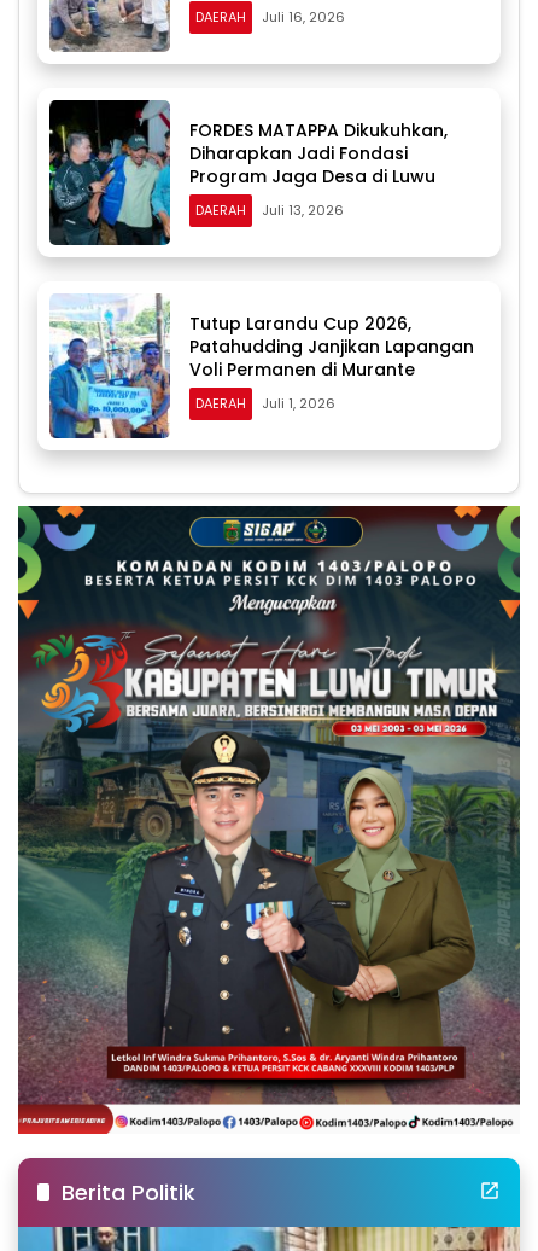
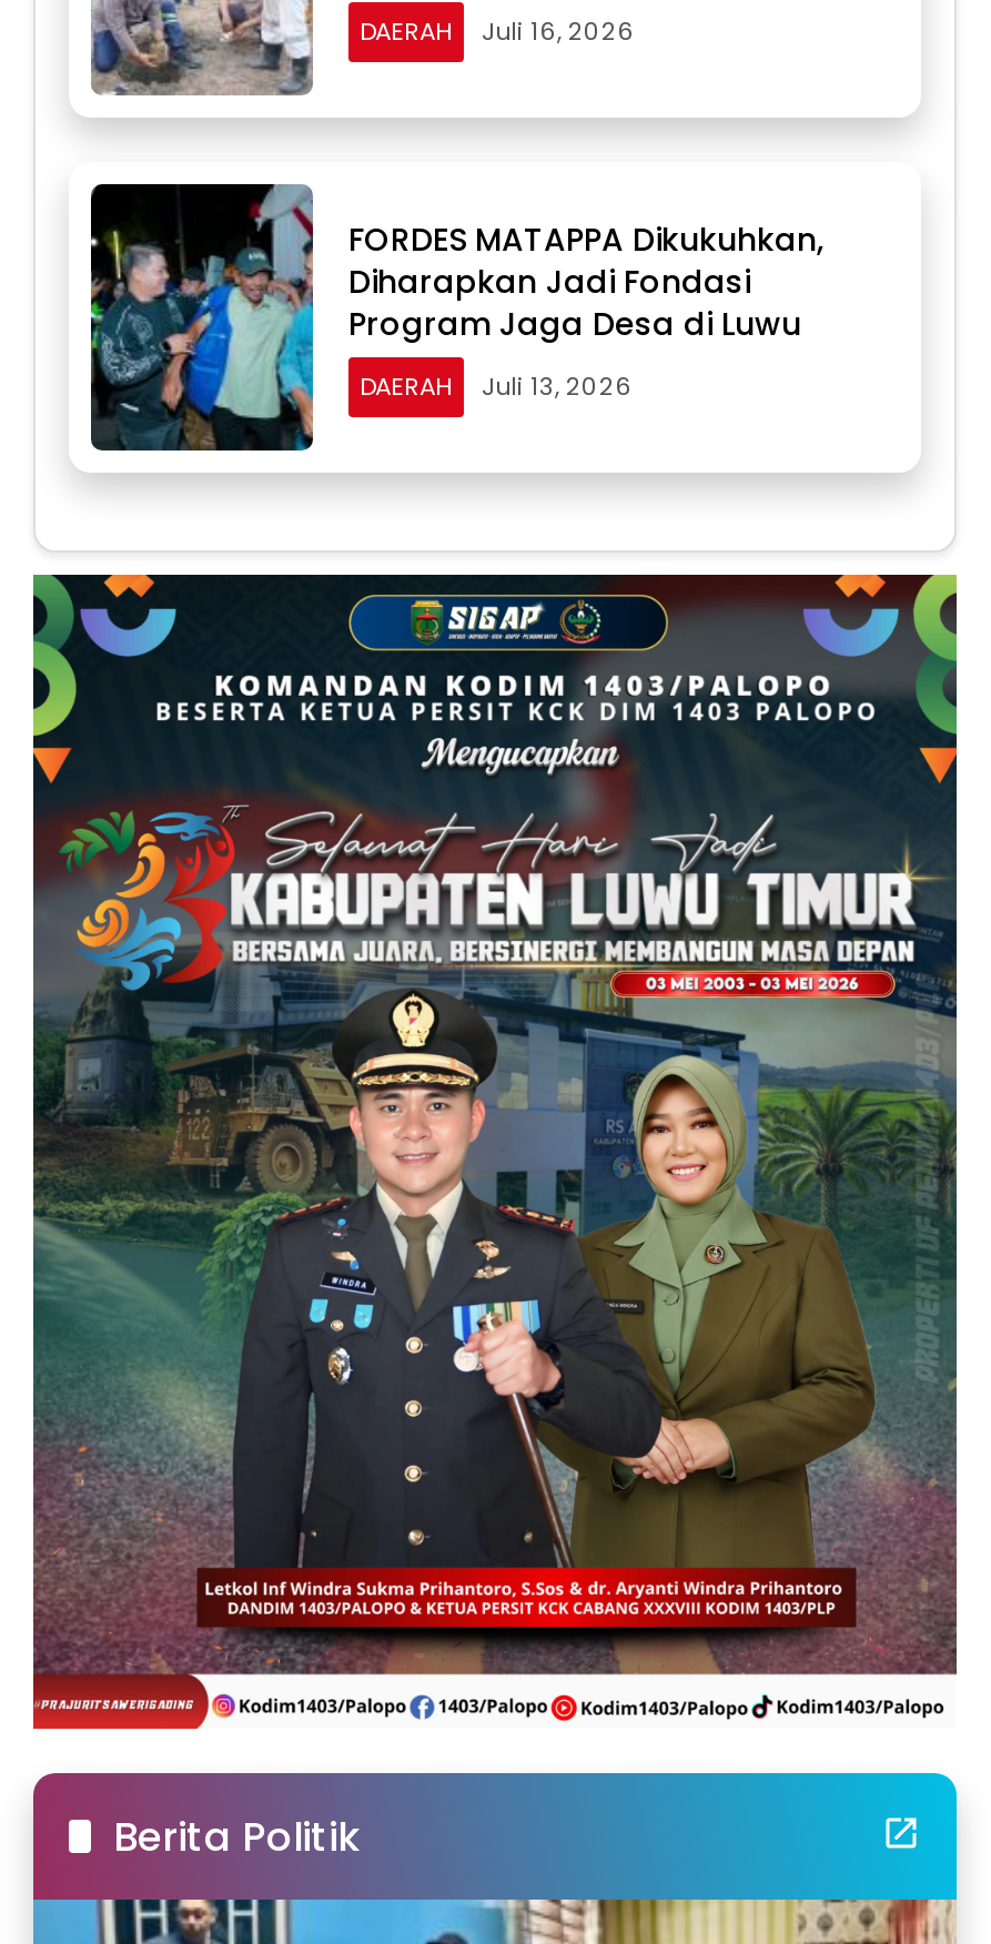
- [image]
- Tutup Larandu Cup 2026,
- Patahudding Janjikan Lapangan
- Voli Permanen di Murante
- DAERAH
- Juli 1, 2026
